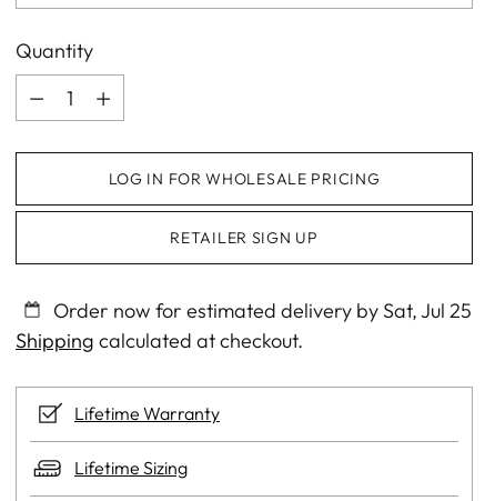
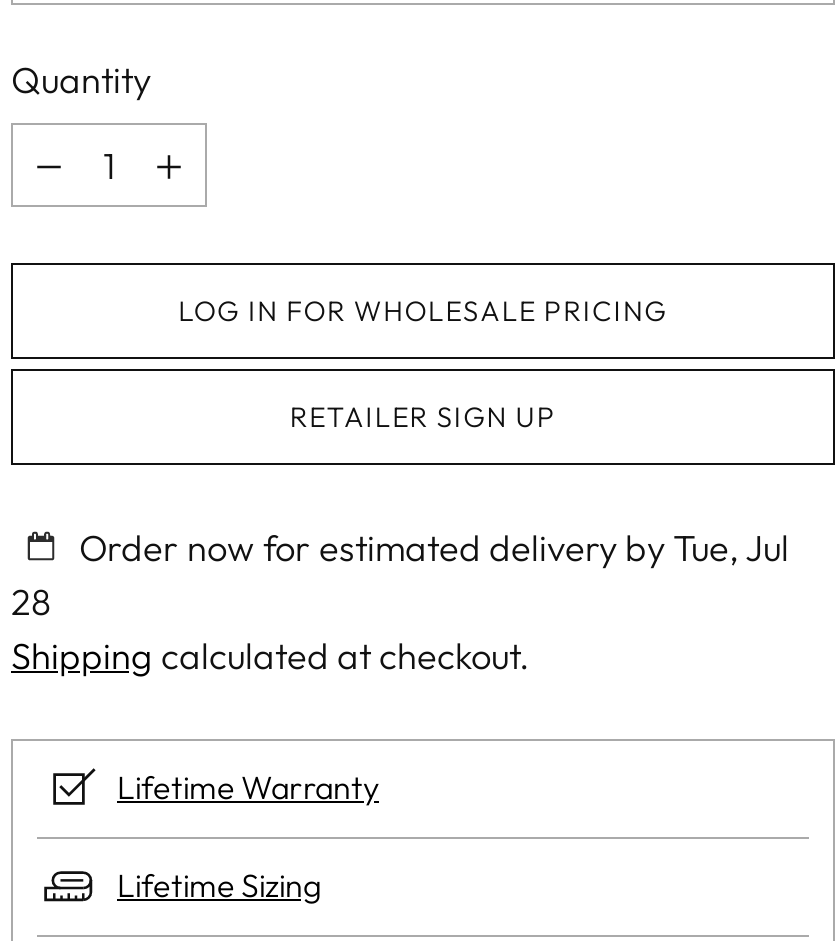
- Order now for estimated delivery by Sat, Jul 25
+ Order now for estimated delivery by Tue, Jul
+ 28
